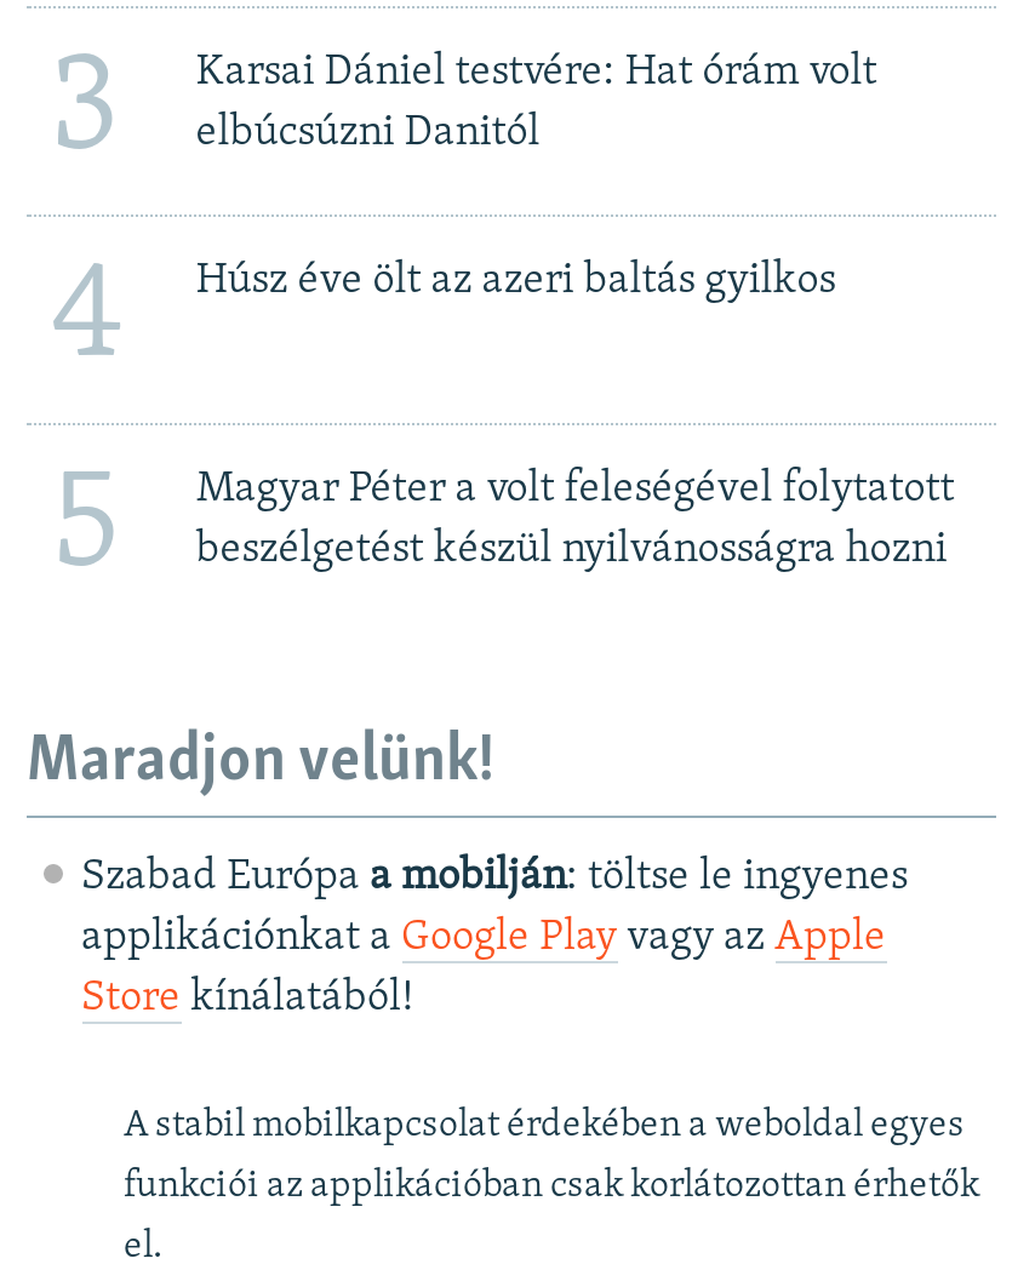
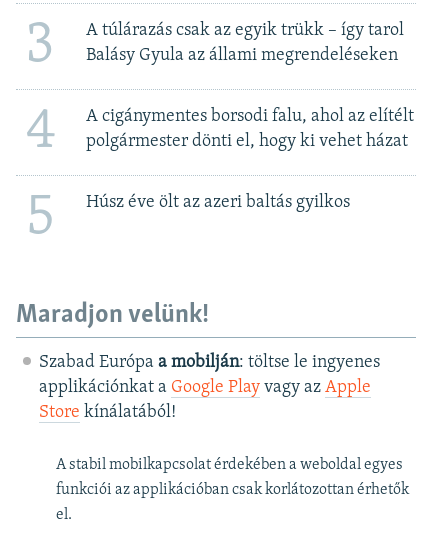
- Karsai Dániel testvére: Hat órám volt
- elbúcsúzni Danitól
+ A túlárazás csak az egyik trükk – így tarol
+ Balásy Gyula az állami megrendeléseken

moved down: Húsz éve ölt az azeri baltás gyilkos

+ A cigánymentes borsodi falu, ahol az elítélt
+ polgármester dönti el, hogy ki vehet házat

- Magyar Péter a volt feleségével folytatott
- beszélgetést készül nyilvánosságra hozni
